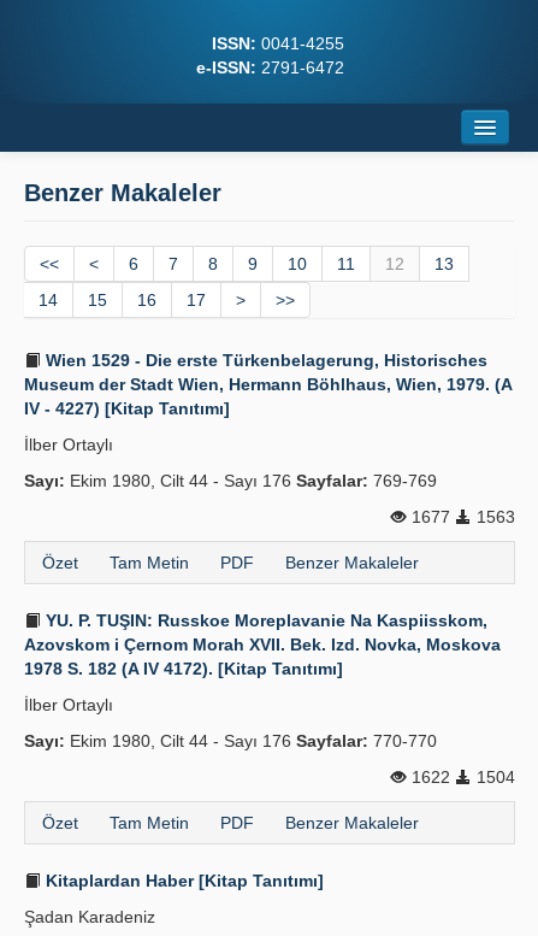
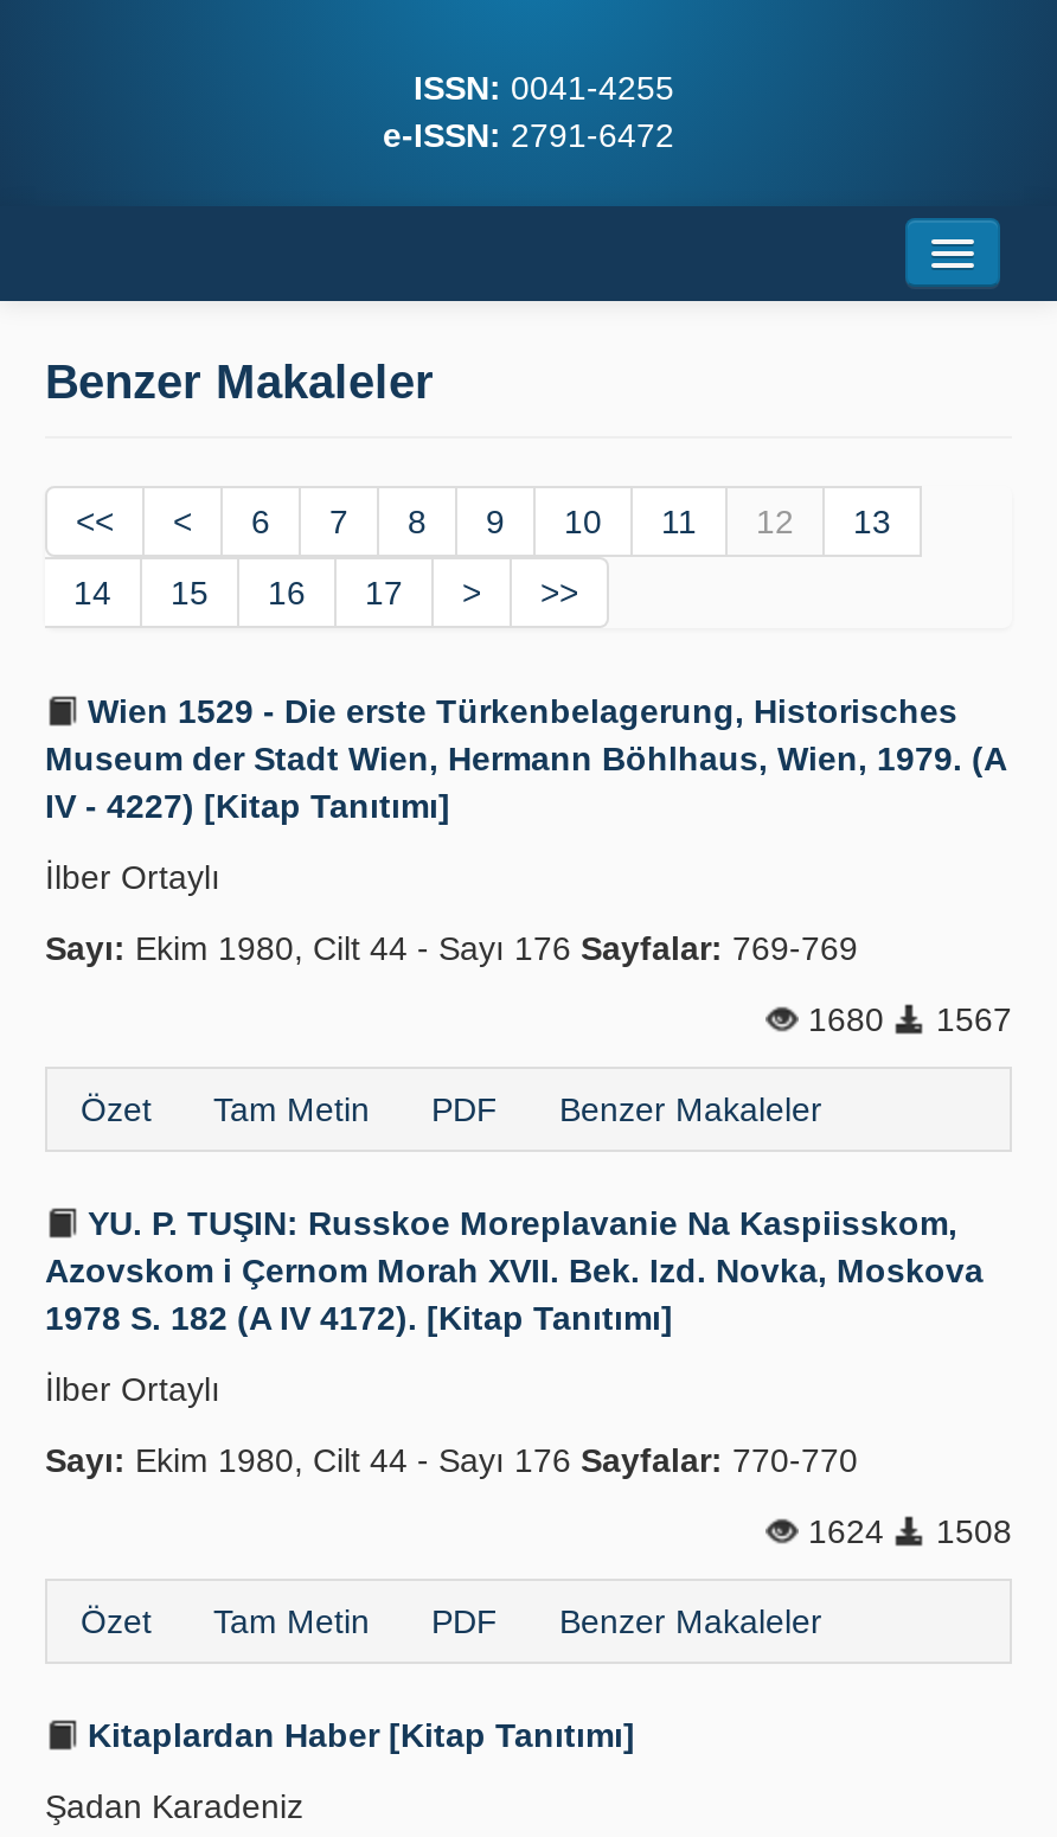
- 1677
+ 1680

- 1563
+ 1567

- 1622
+ 1624

- 1504
+ 1508
